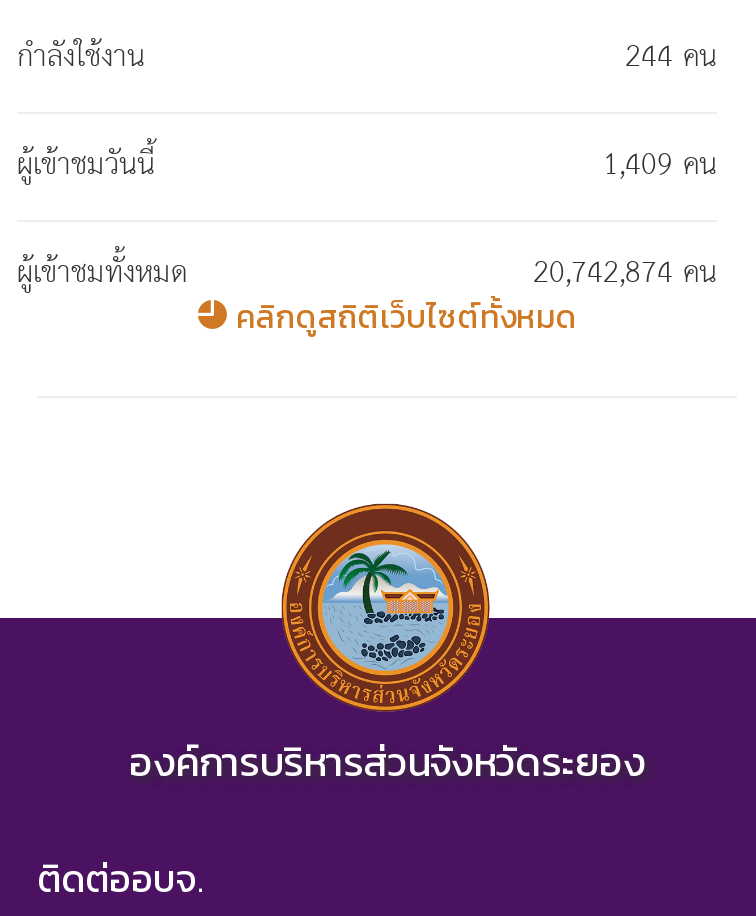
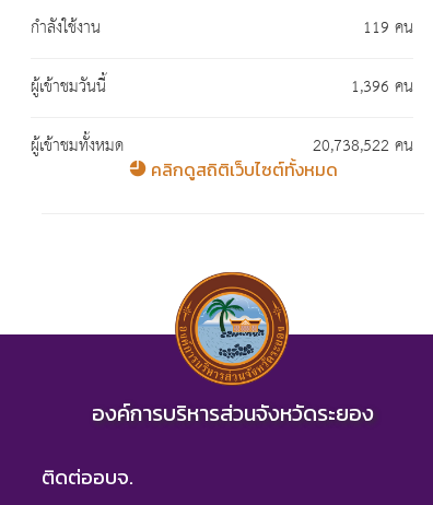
- 244 คน
+ 119 คน

- 1,409 คน
+ 1,396 คน

- 20,742,874 คน
+ 20,738,522 คน
